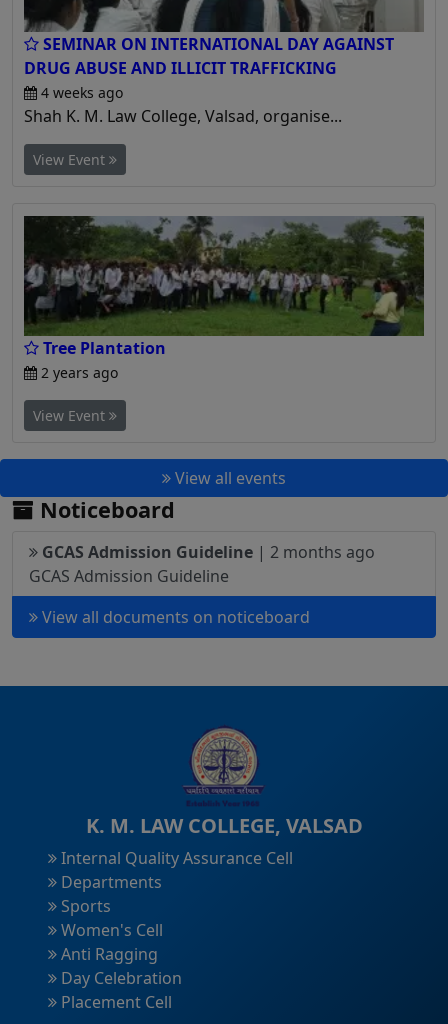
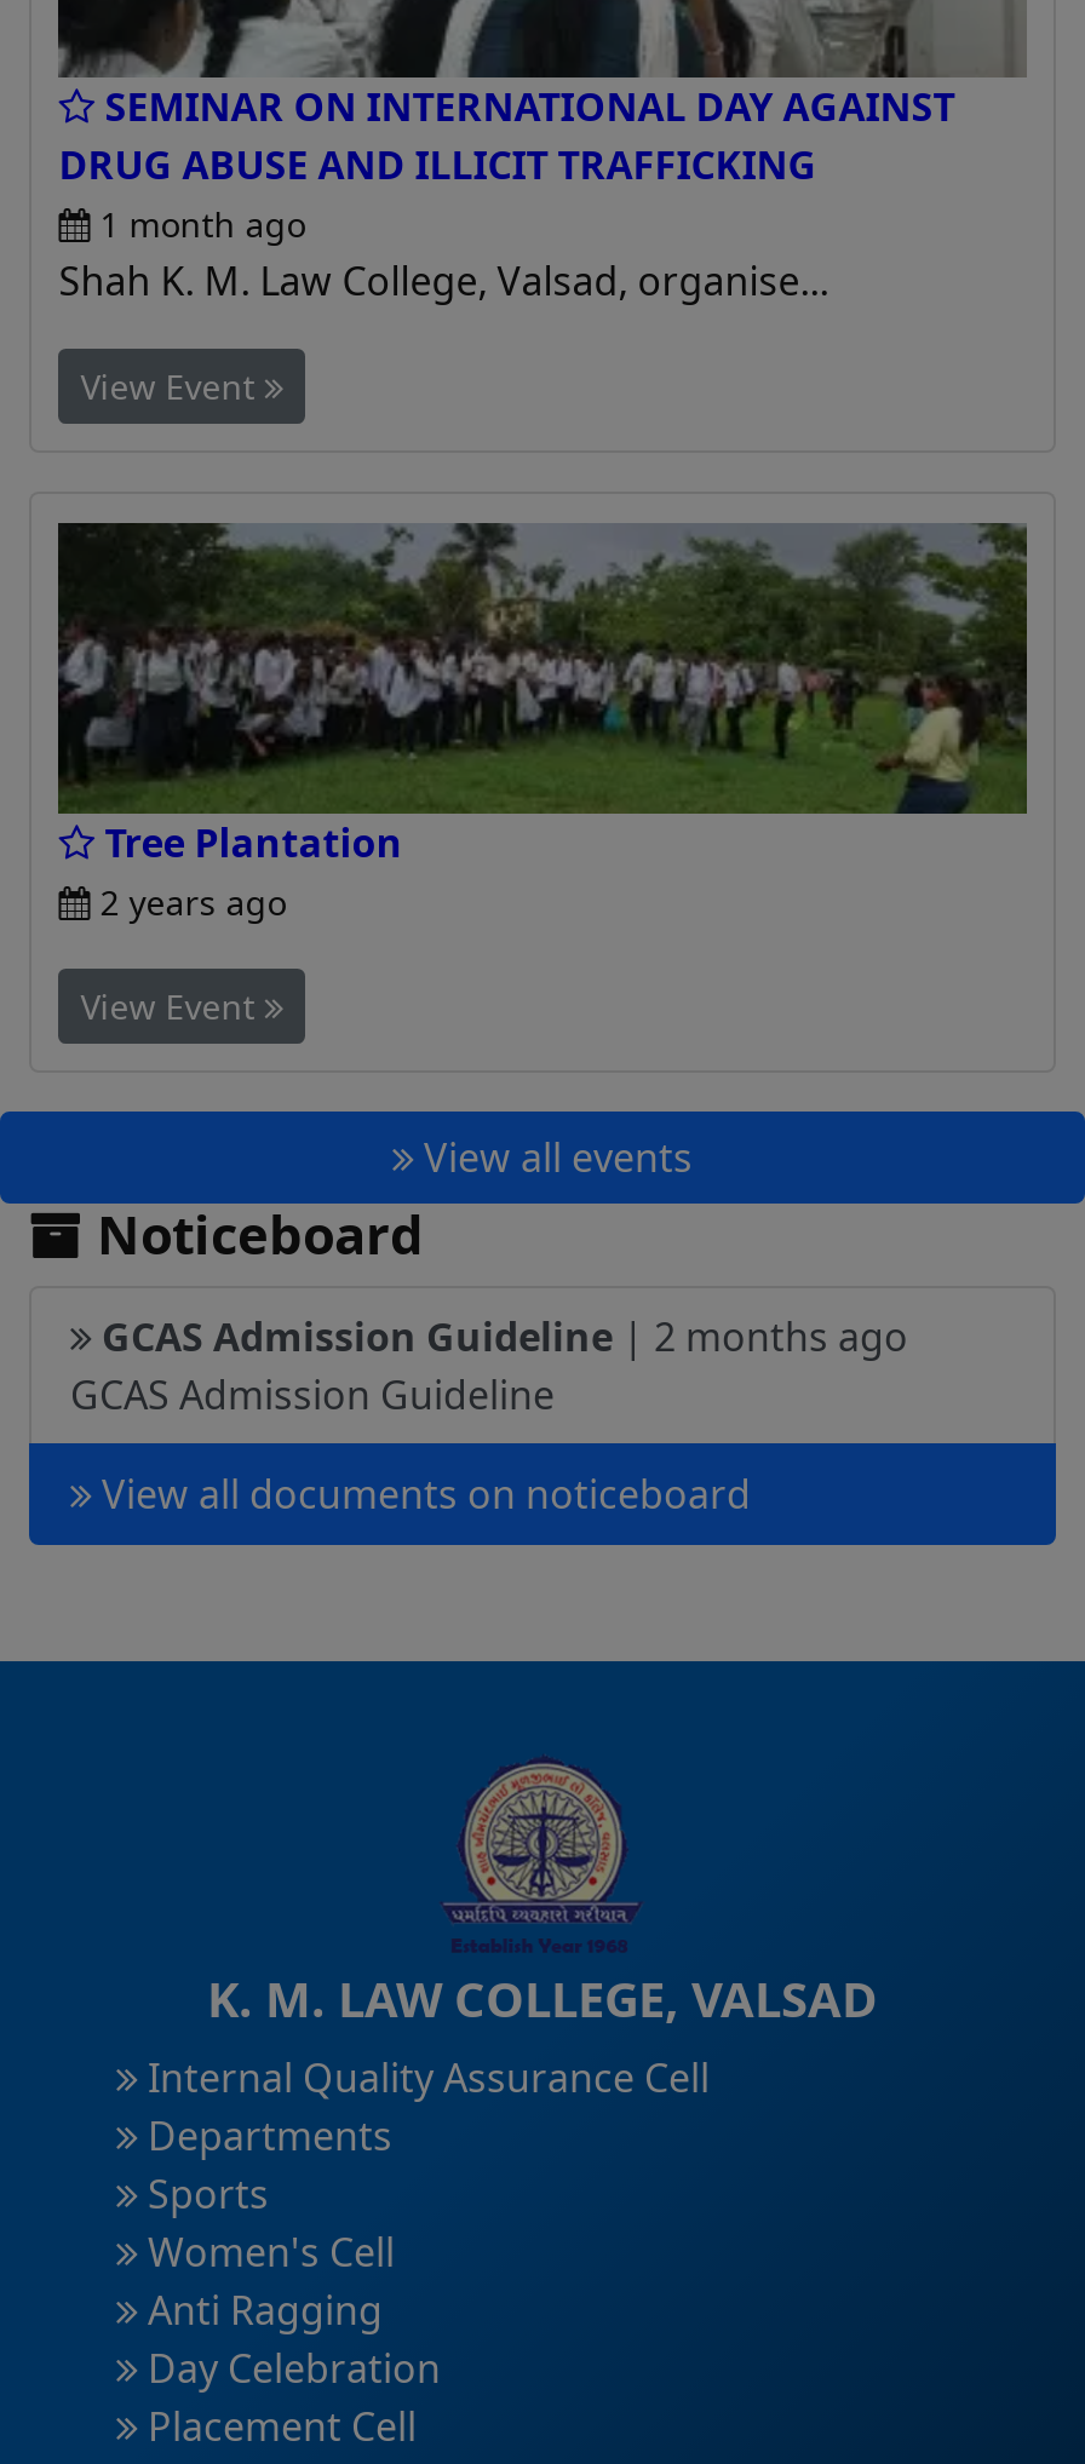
- 4 weeks ago
+ 1 month ago
